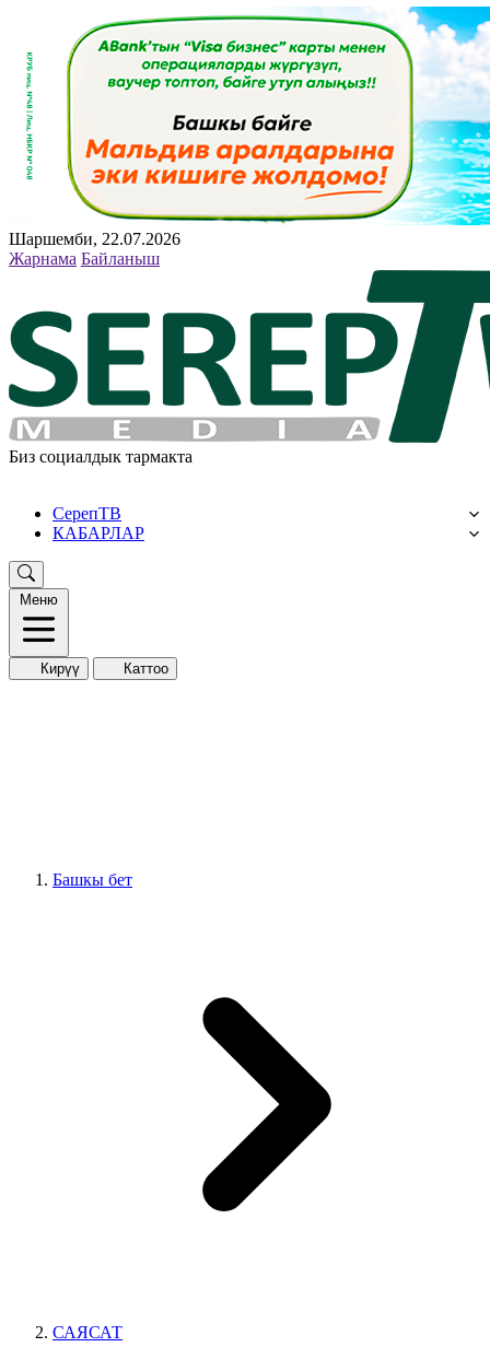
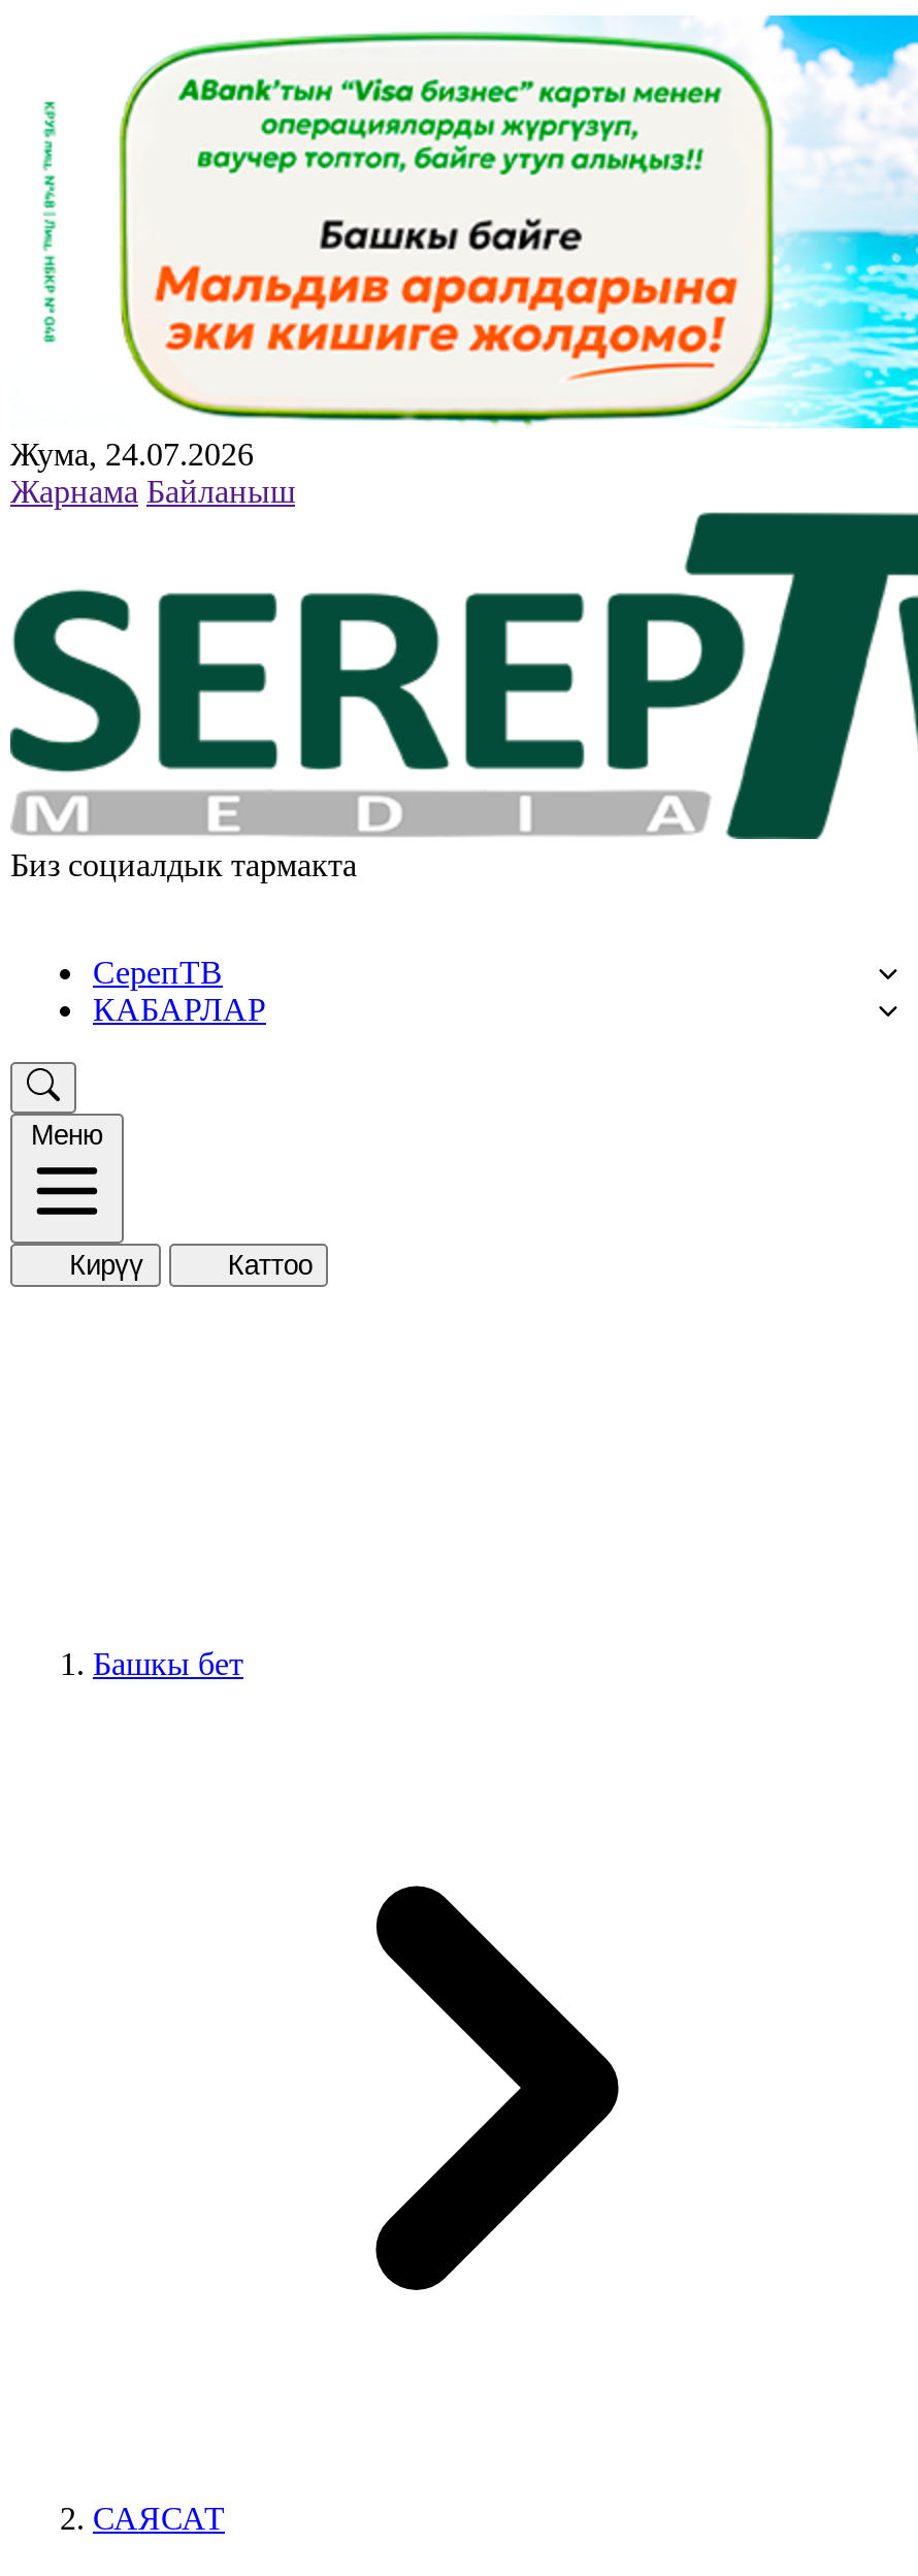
- Шаршемби, 22.07.2026
+ Жума, 24.07.2026
